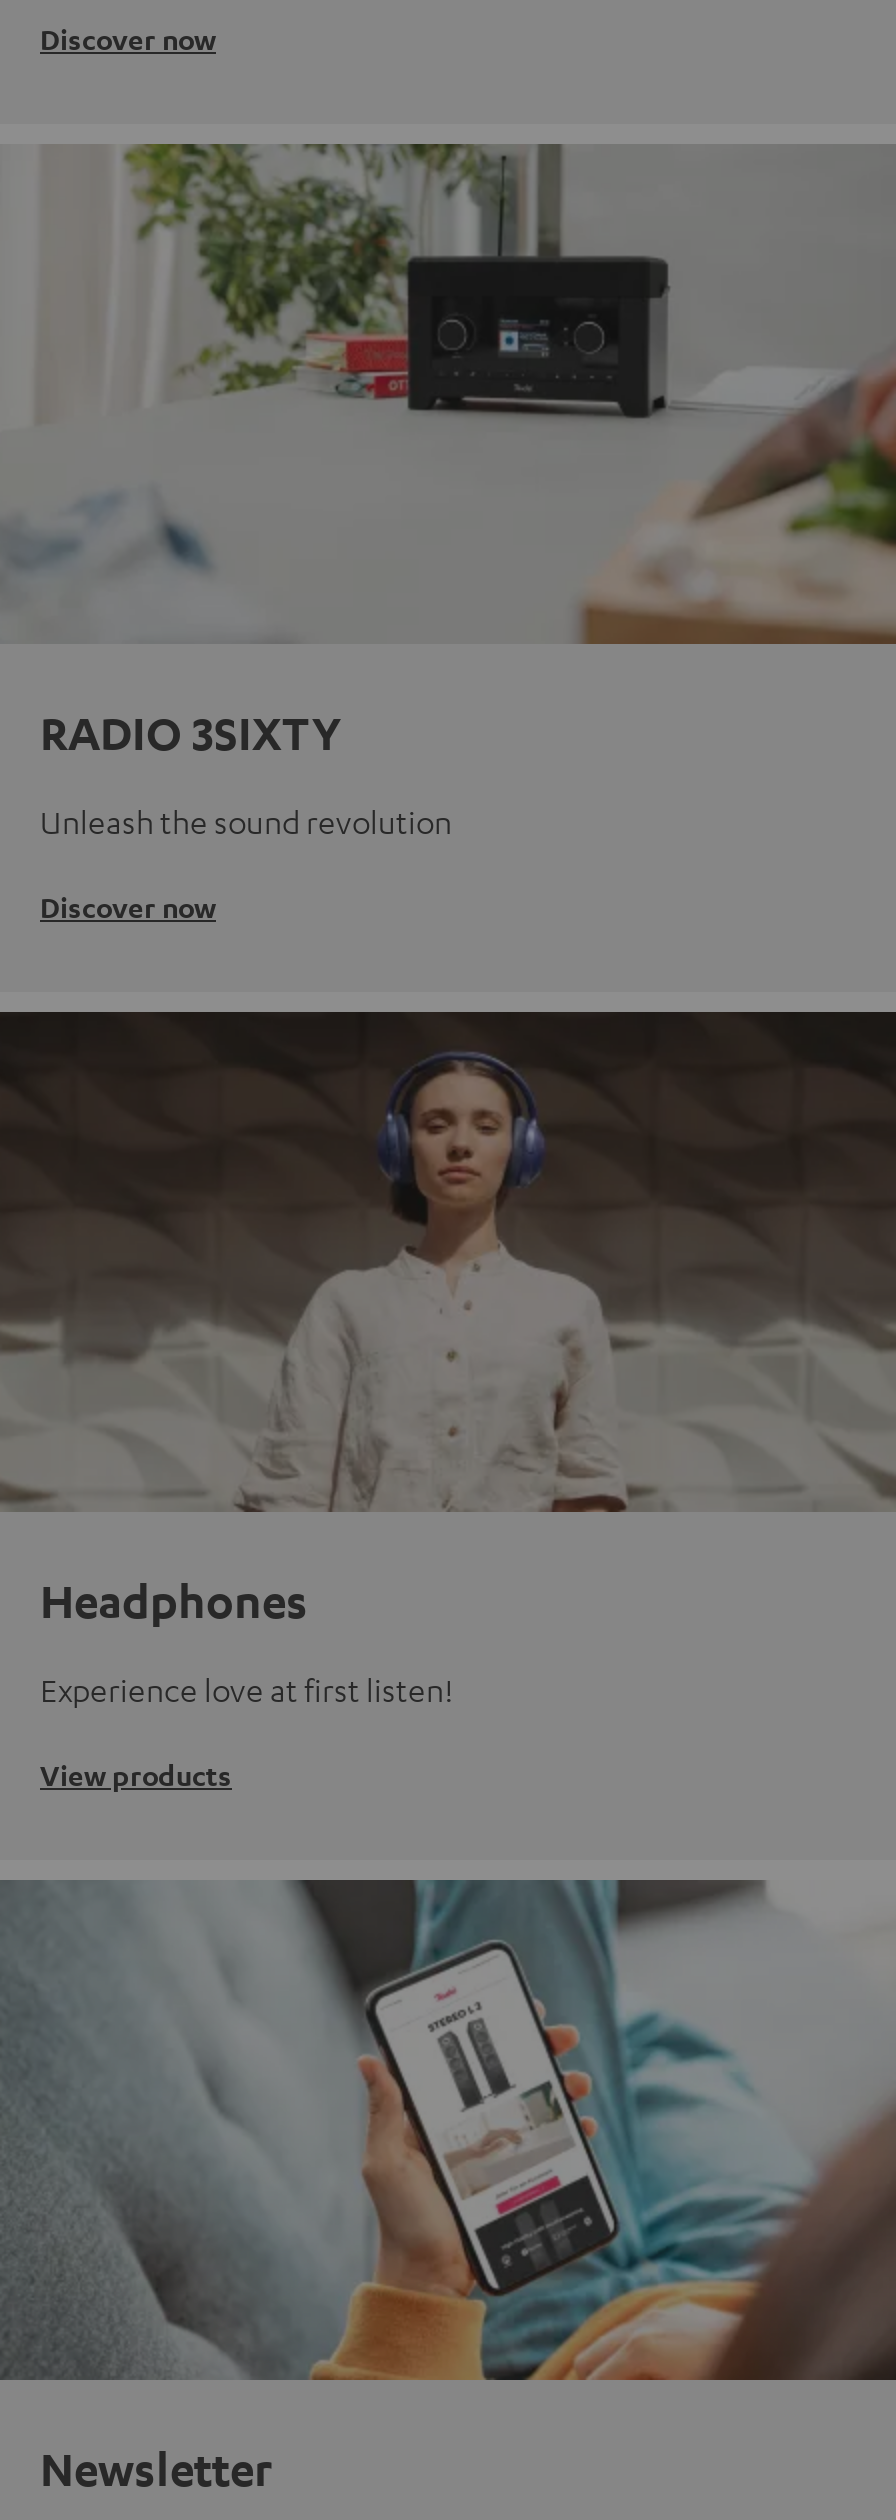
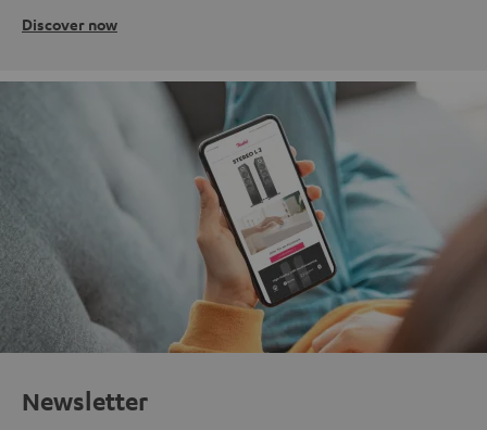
- [image]
- RADIO 3SIXTY
- Unleash the sound revolution
- Discover now

- [image]
- Headphones
- Experience love at first listen!
- View products
